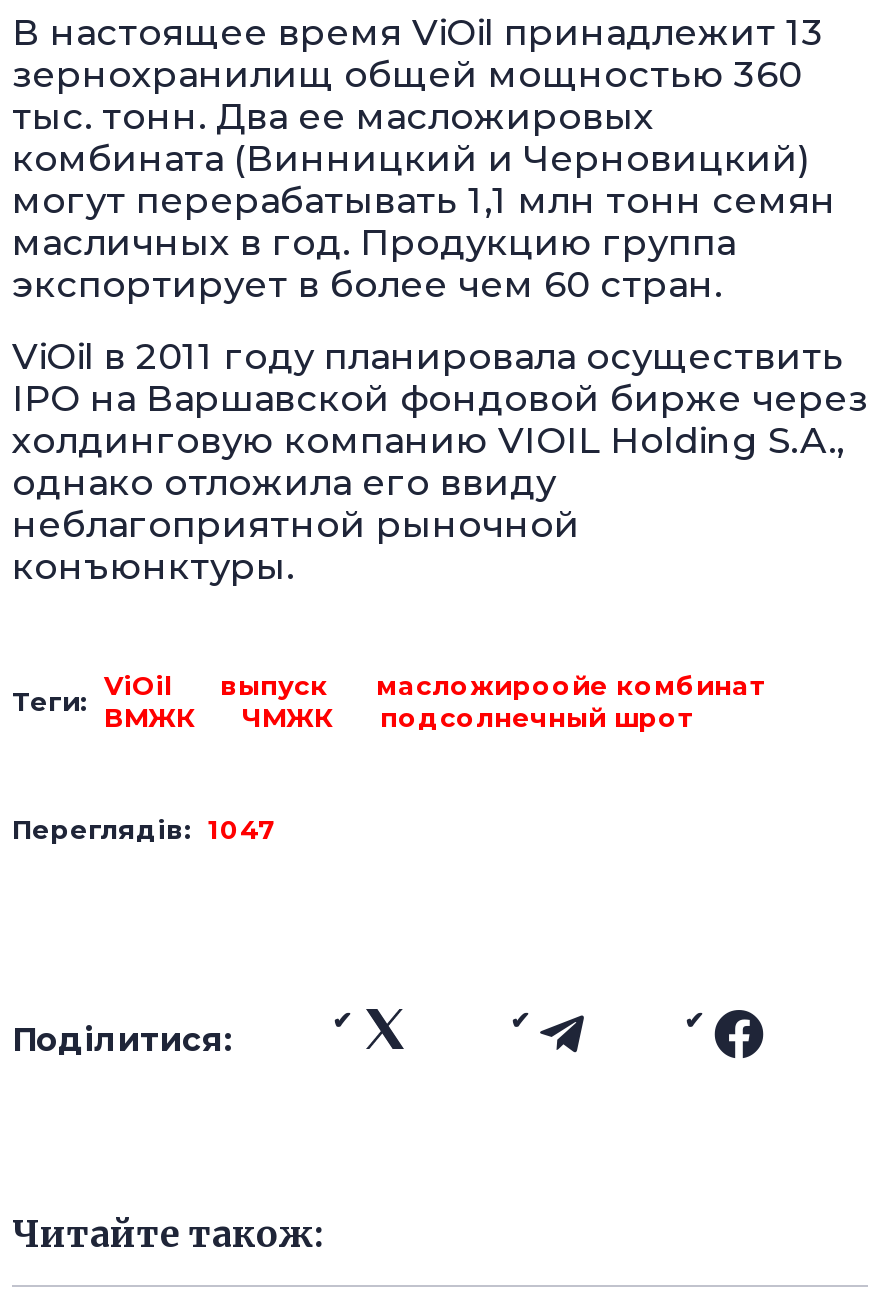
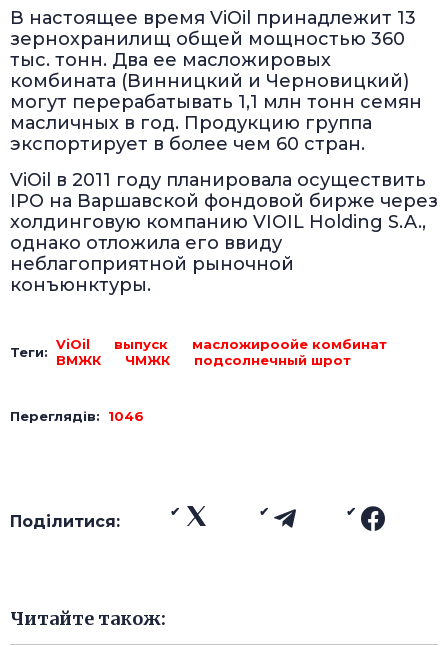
- Переглядів: 1047
+ Переглядів: 1046
